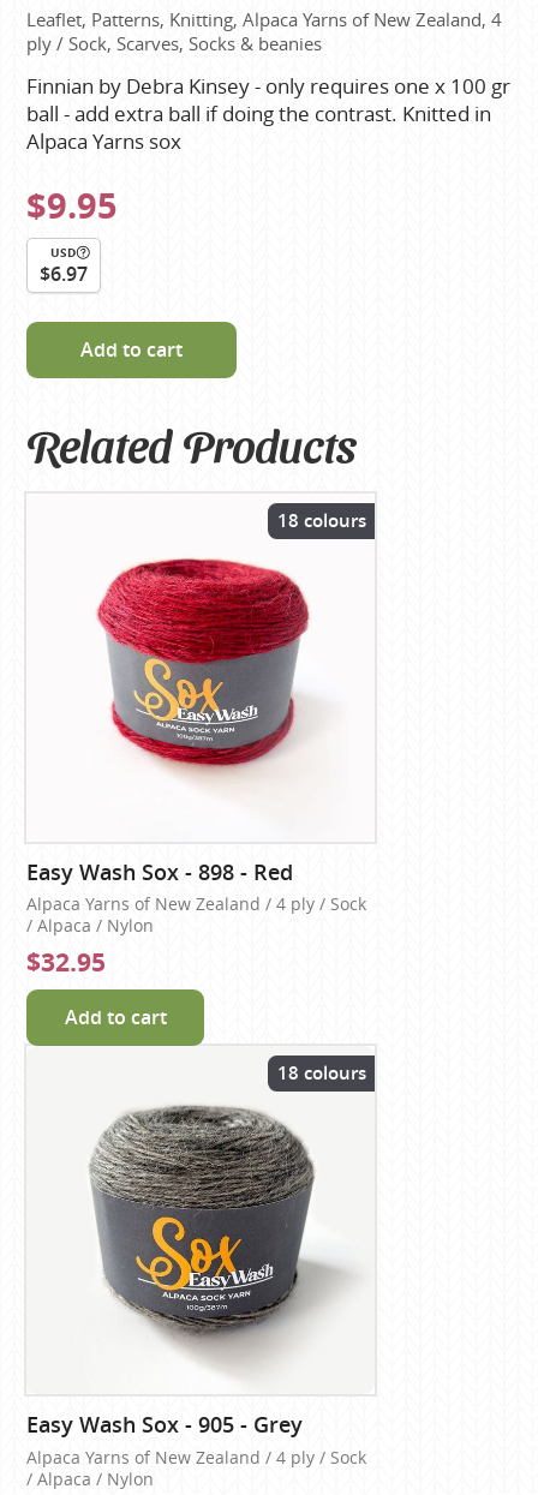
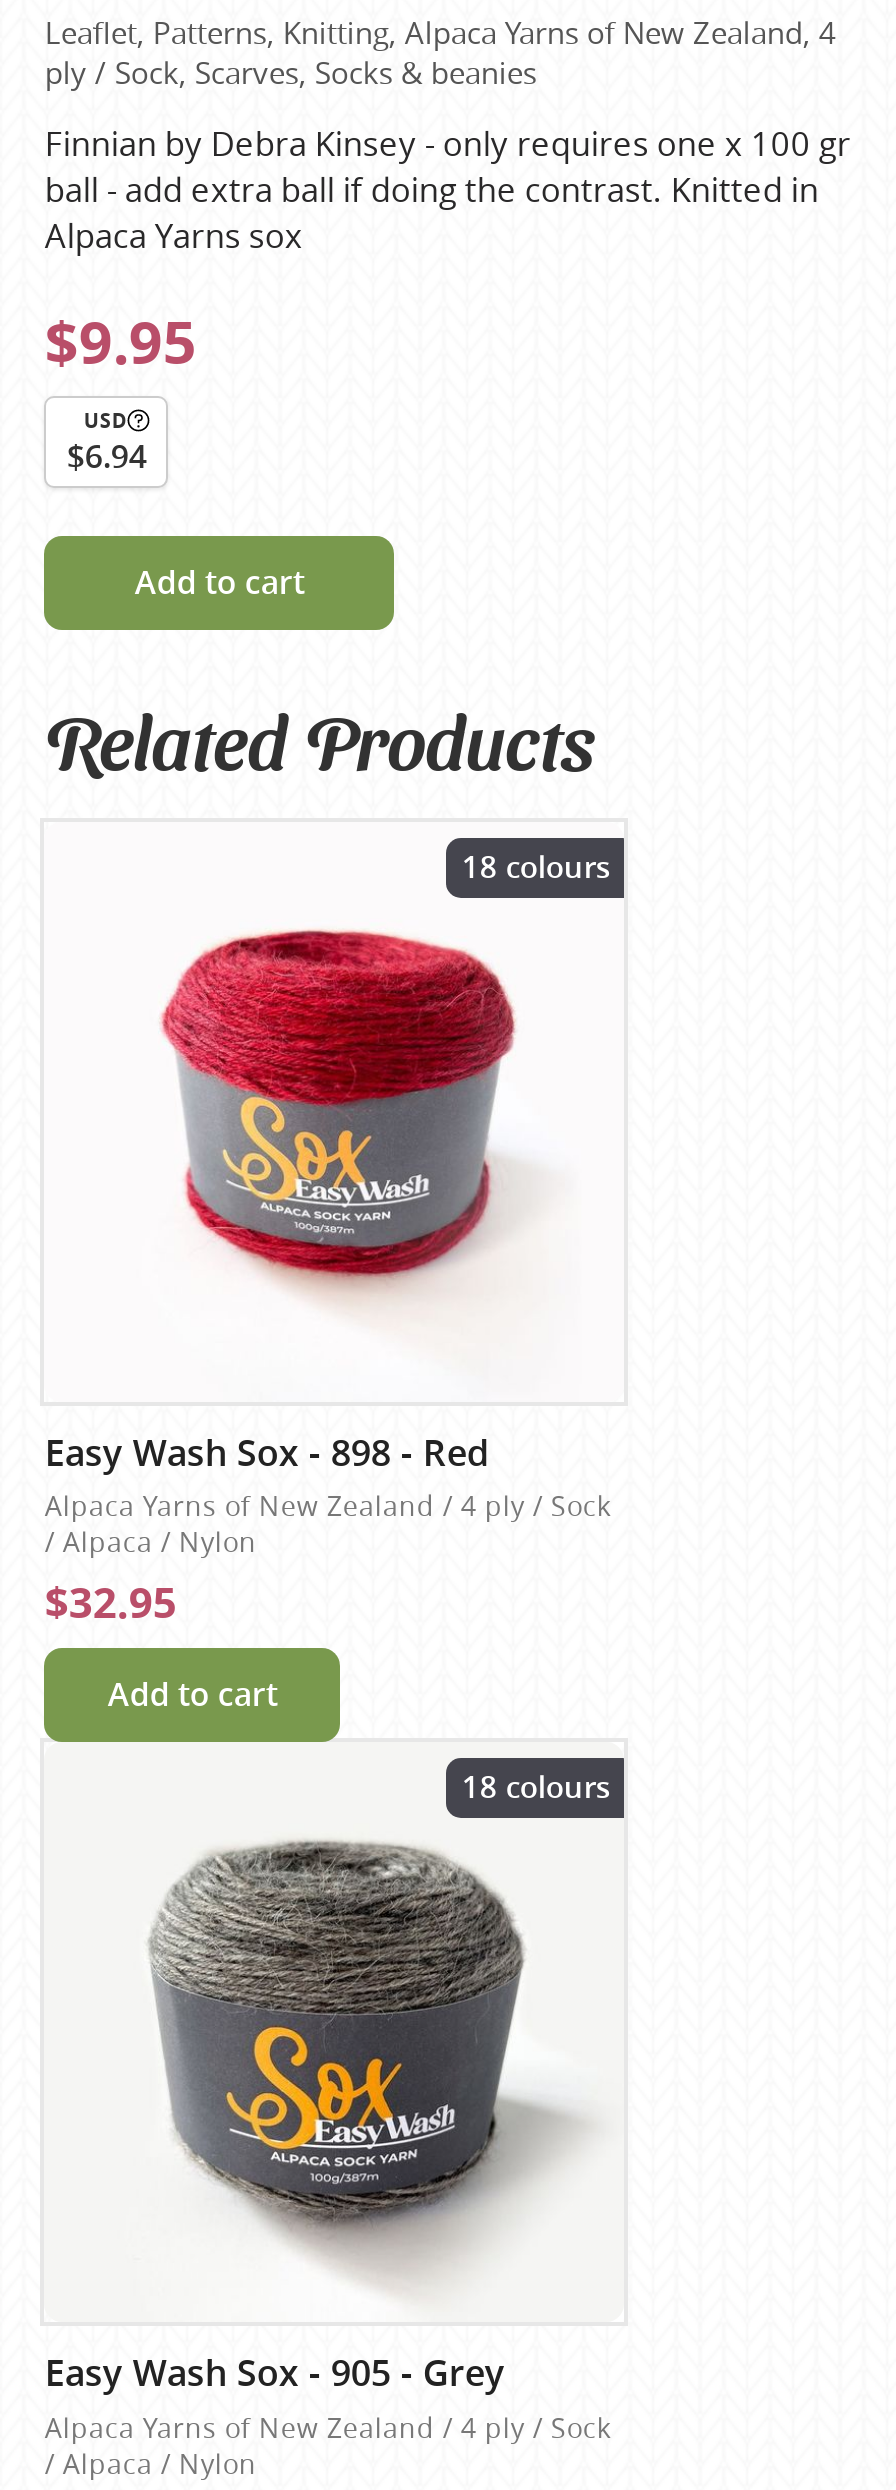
- $6.97
+ $6.94
